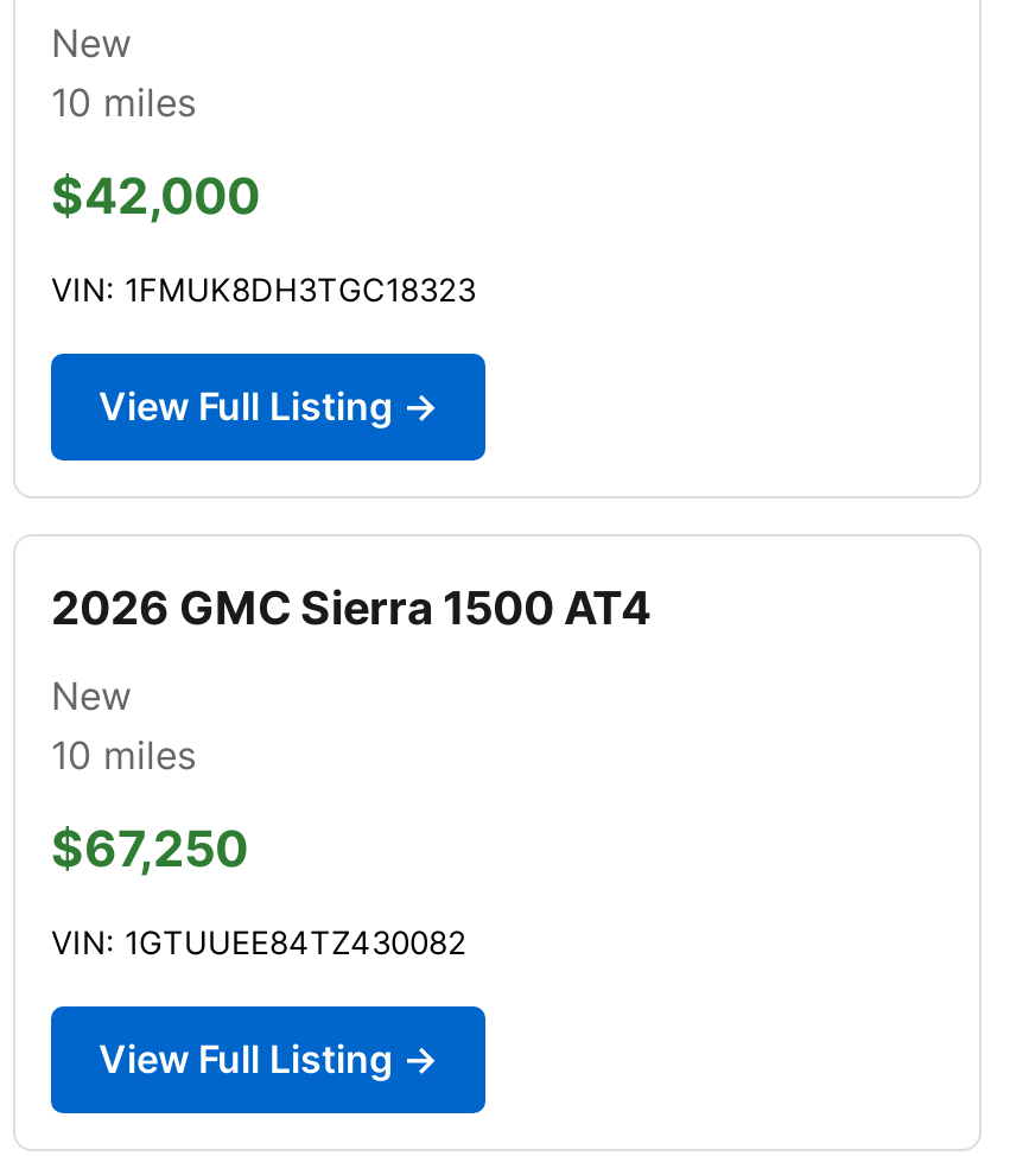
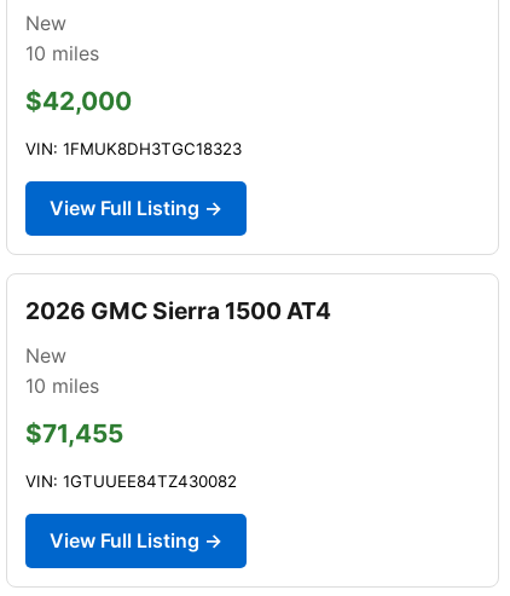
- $67,250
+ $71,455
